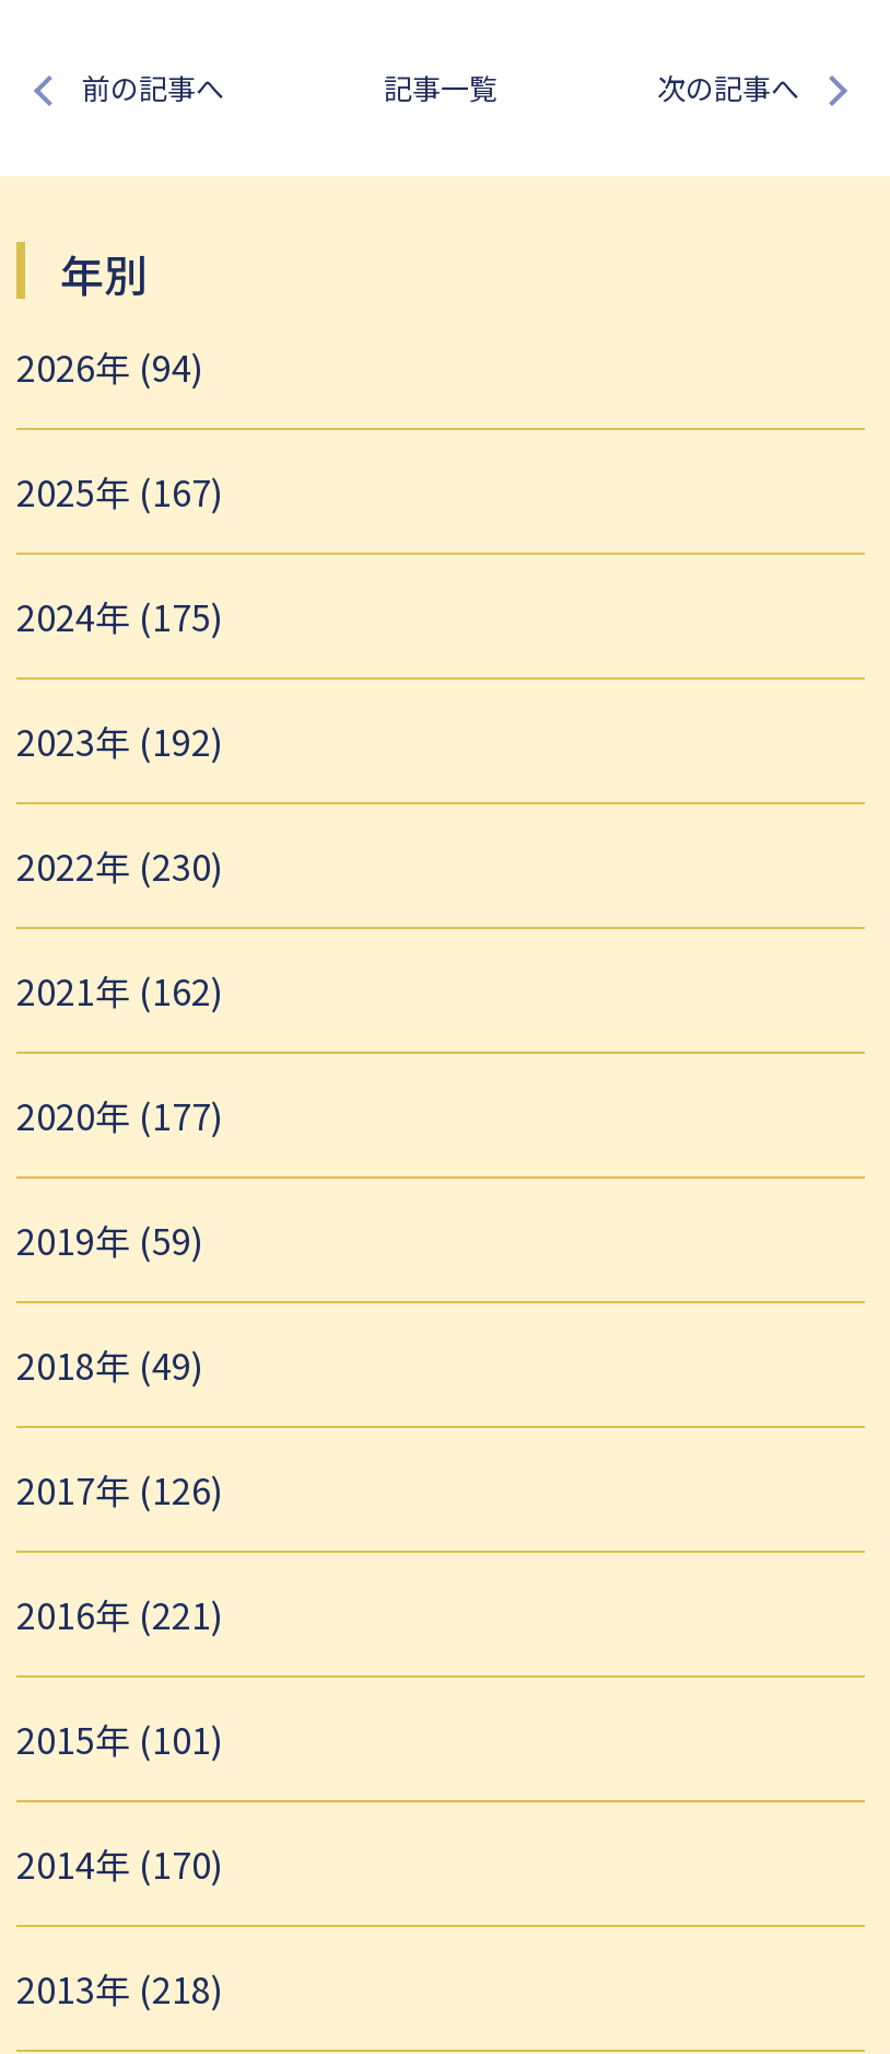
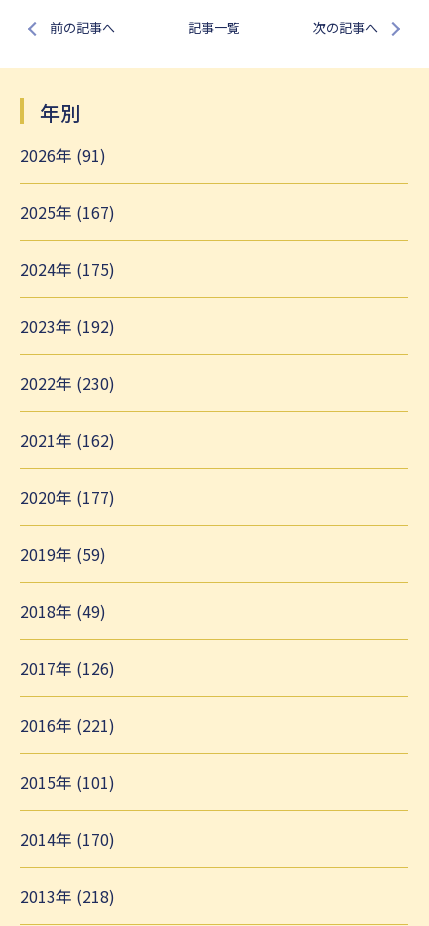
- 2026年 (94)
+ 2026年 (91)
